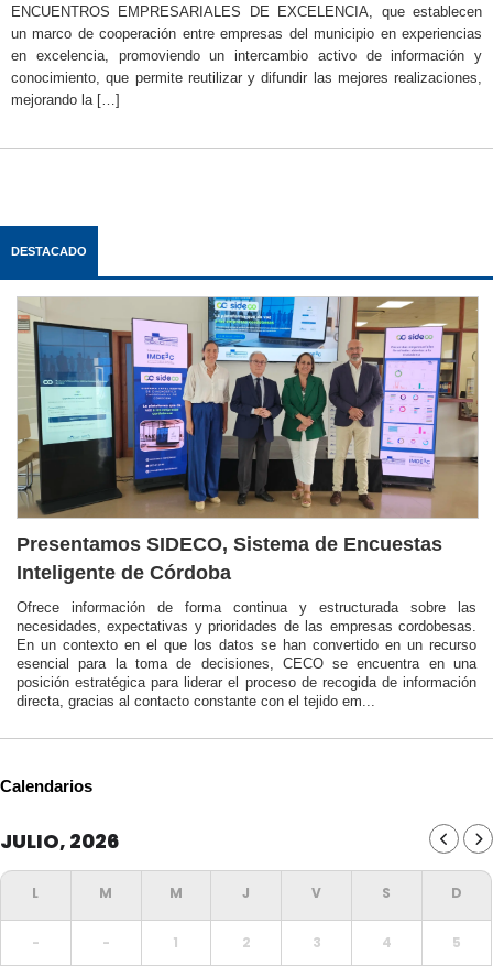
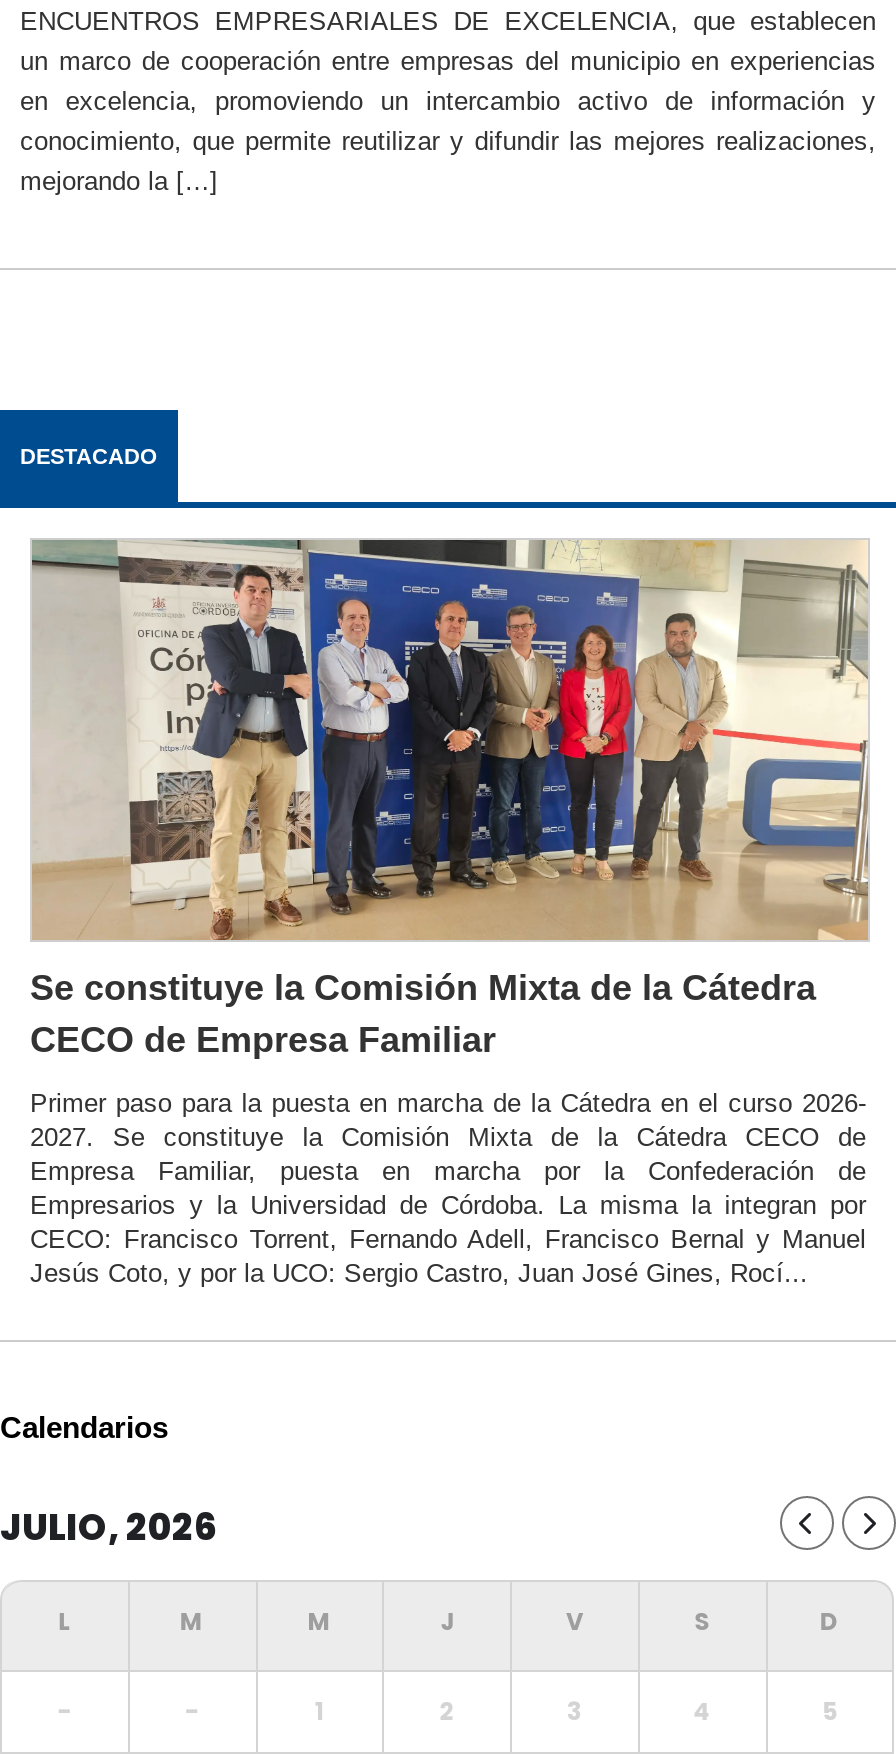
- [image]
- Presentamos SIDECO, Sistema de Encuestas
- Inteligente de Córdoba
+ [image]
+ Se constituye la Comisión Mixta de la Cátedra
+ CECO de Empresa Familiar

- Ofrece información de forma continua y estructurada sobre las
- necesidades, expectativas y prioridades de las empresas cordobesas.
- En un contexto en el que los datos se han convertido en un recurso
- esencial para la toma de decisiones, CECO se encuentra en una
- posición estratégica para liderar el proceso de recogida de información
- directa, gracias al contacto constante con el tejido em...
+ Primer paso para la puesta en marcha de la Cátedra en el curso 2026-
+ 2027. Se constituye la Comisión Mixta de la Cátedra CECO de
+ Empresa Familiar, puesta en marcha por la Confederación de
+ Empresarios y la Universidad de Córdoba. La misma la integran por
+ CECO: Francisco Torrent, Fernando Adell, Francisco Bernal y Manuel
+ Jesús Coto, y por la UCO: Sergio Castro, Juan José Gines, Rocí...
